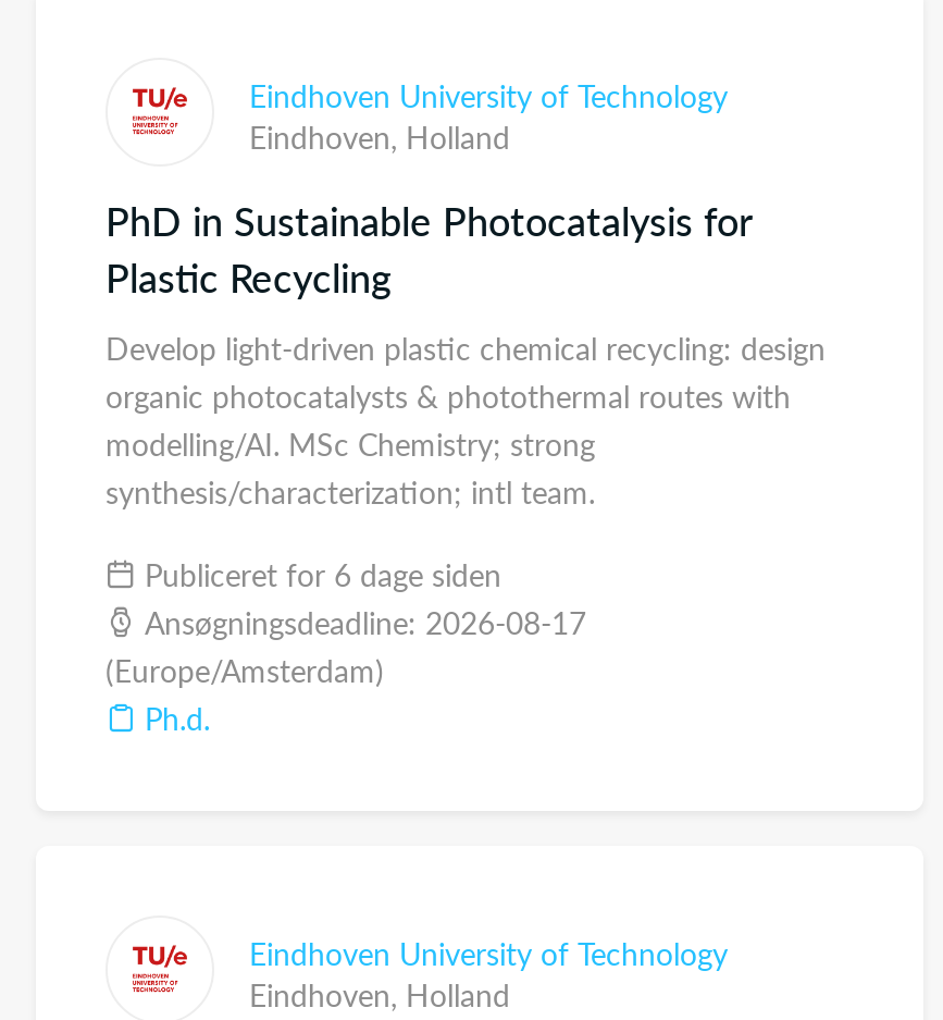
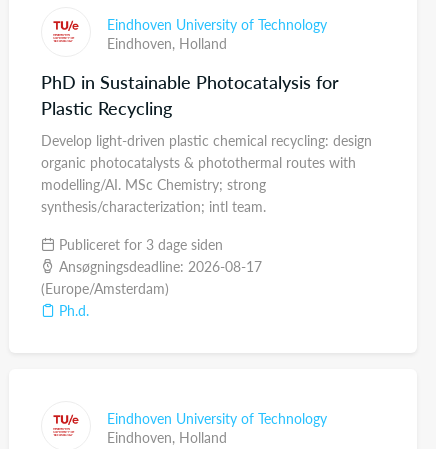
- Publiceret for 6 dage siden
+ Publiceret for 3 dage siden
